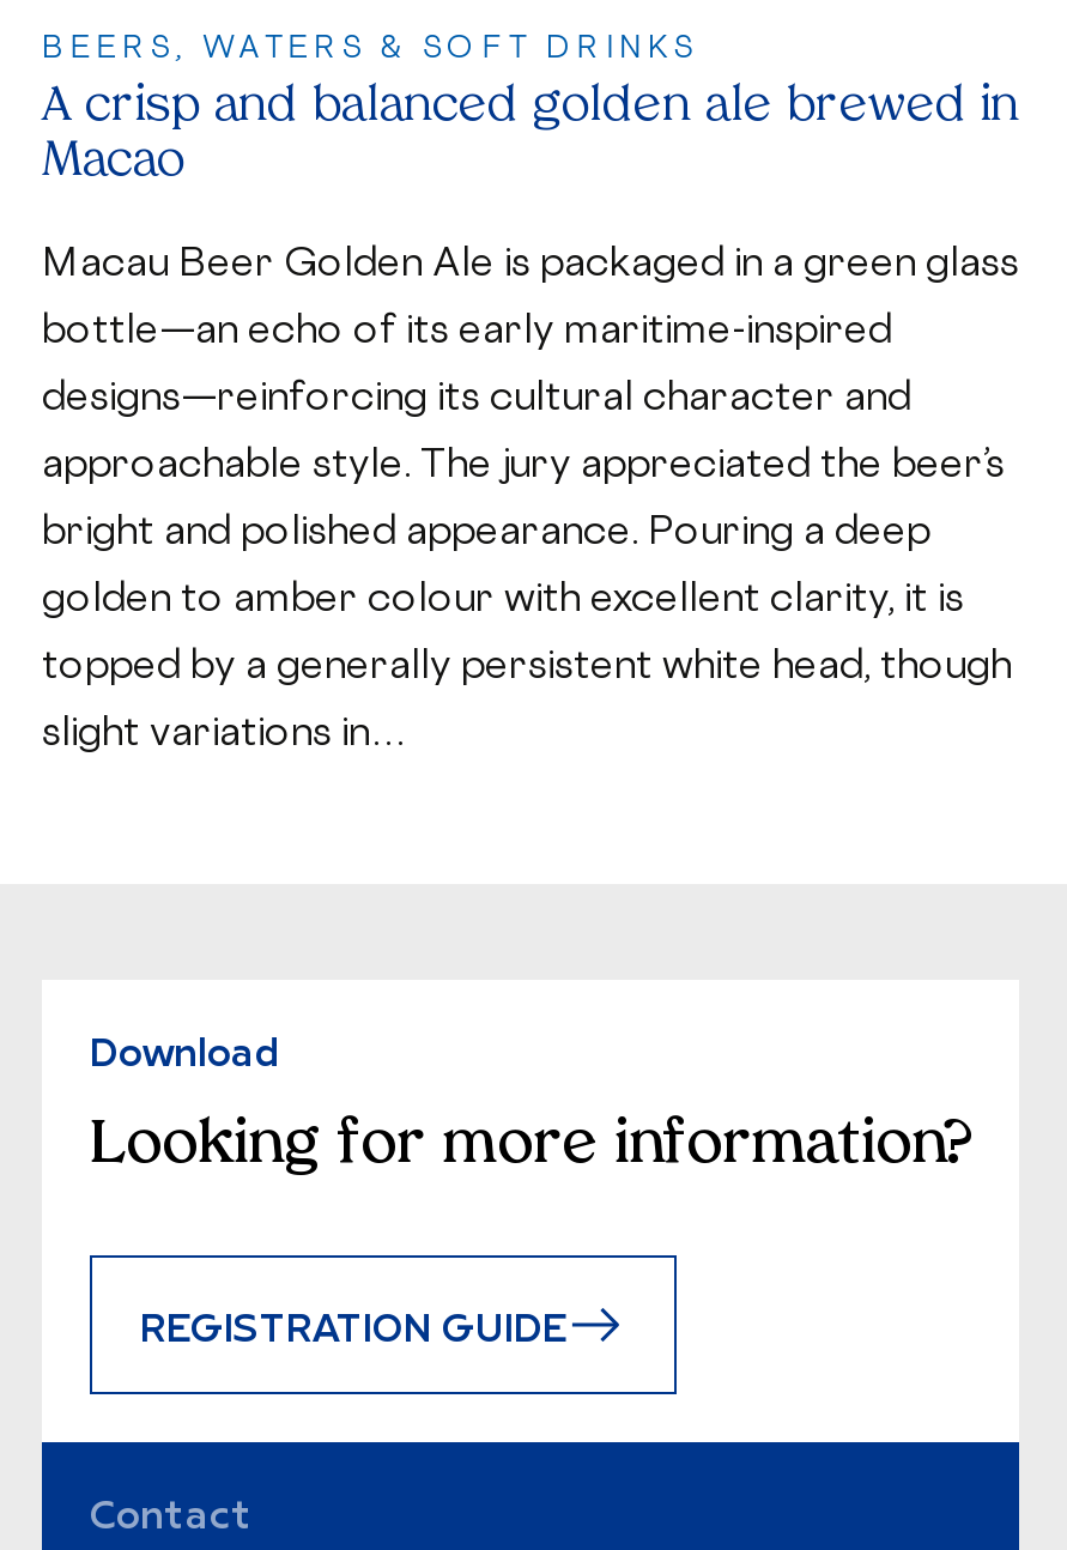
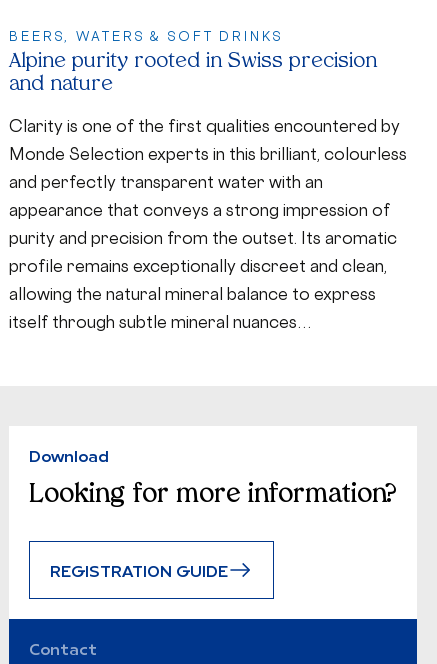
- A crisp and balanced golden ale brewed in
- Macao
+ Alpine purity rooted in Swiss precision
+ and nature

- Macau Beer Golden Ale is packaged in a green glass
- bottle—an echo of its early maritime-inspired
- designs—reinforcing its cultural character and
- approachable style. The jury appreciated the beer’s
- bright and polished appearance. Pouring a deep
- golden to amber colour with excellent clarity, it is
- topped by a generally persistent white head, though
- slight variations in…
+ Clarity is one of the first qualities encountered by
+ Monde Selection experts in this brilliant, colourless
+ and perfectly transparent water with an
+ appearance that conveys a strong impression of
+ purity and precision from the outset. Its aromatic
+ profile remains exceptionally discreet and clean,
+ allowing the natural mineral balance to express
+ itself through subtle mineral nuances…
